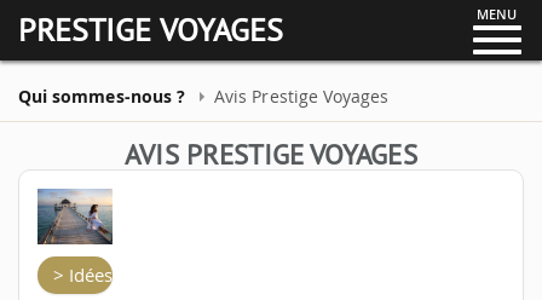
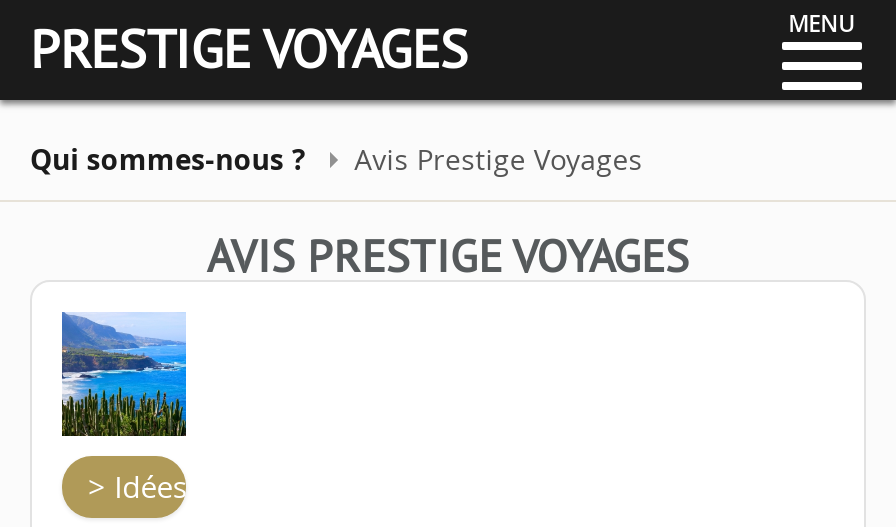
- [image]
+ [image]
